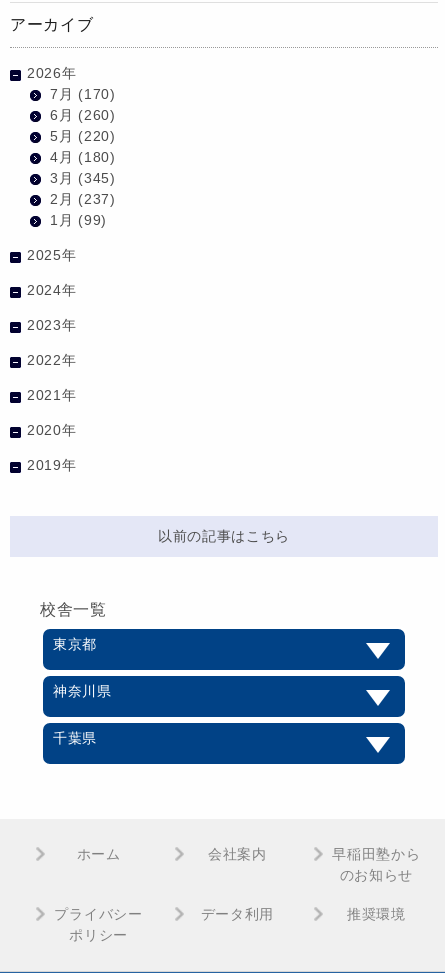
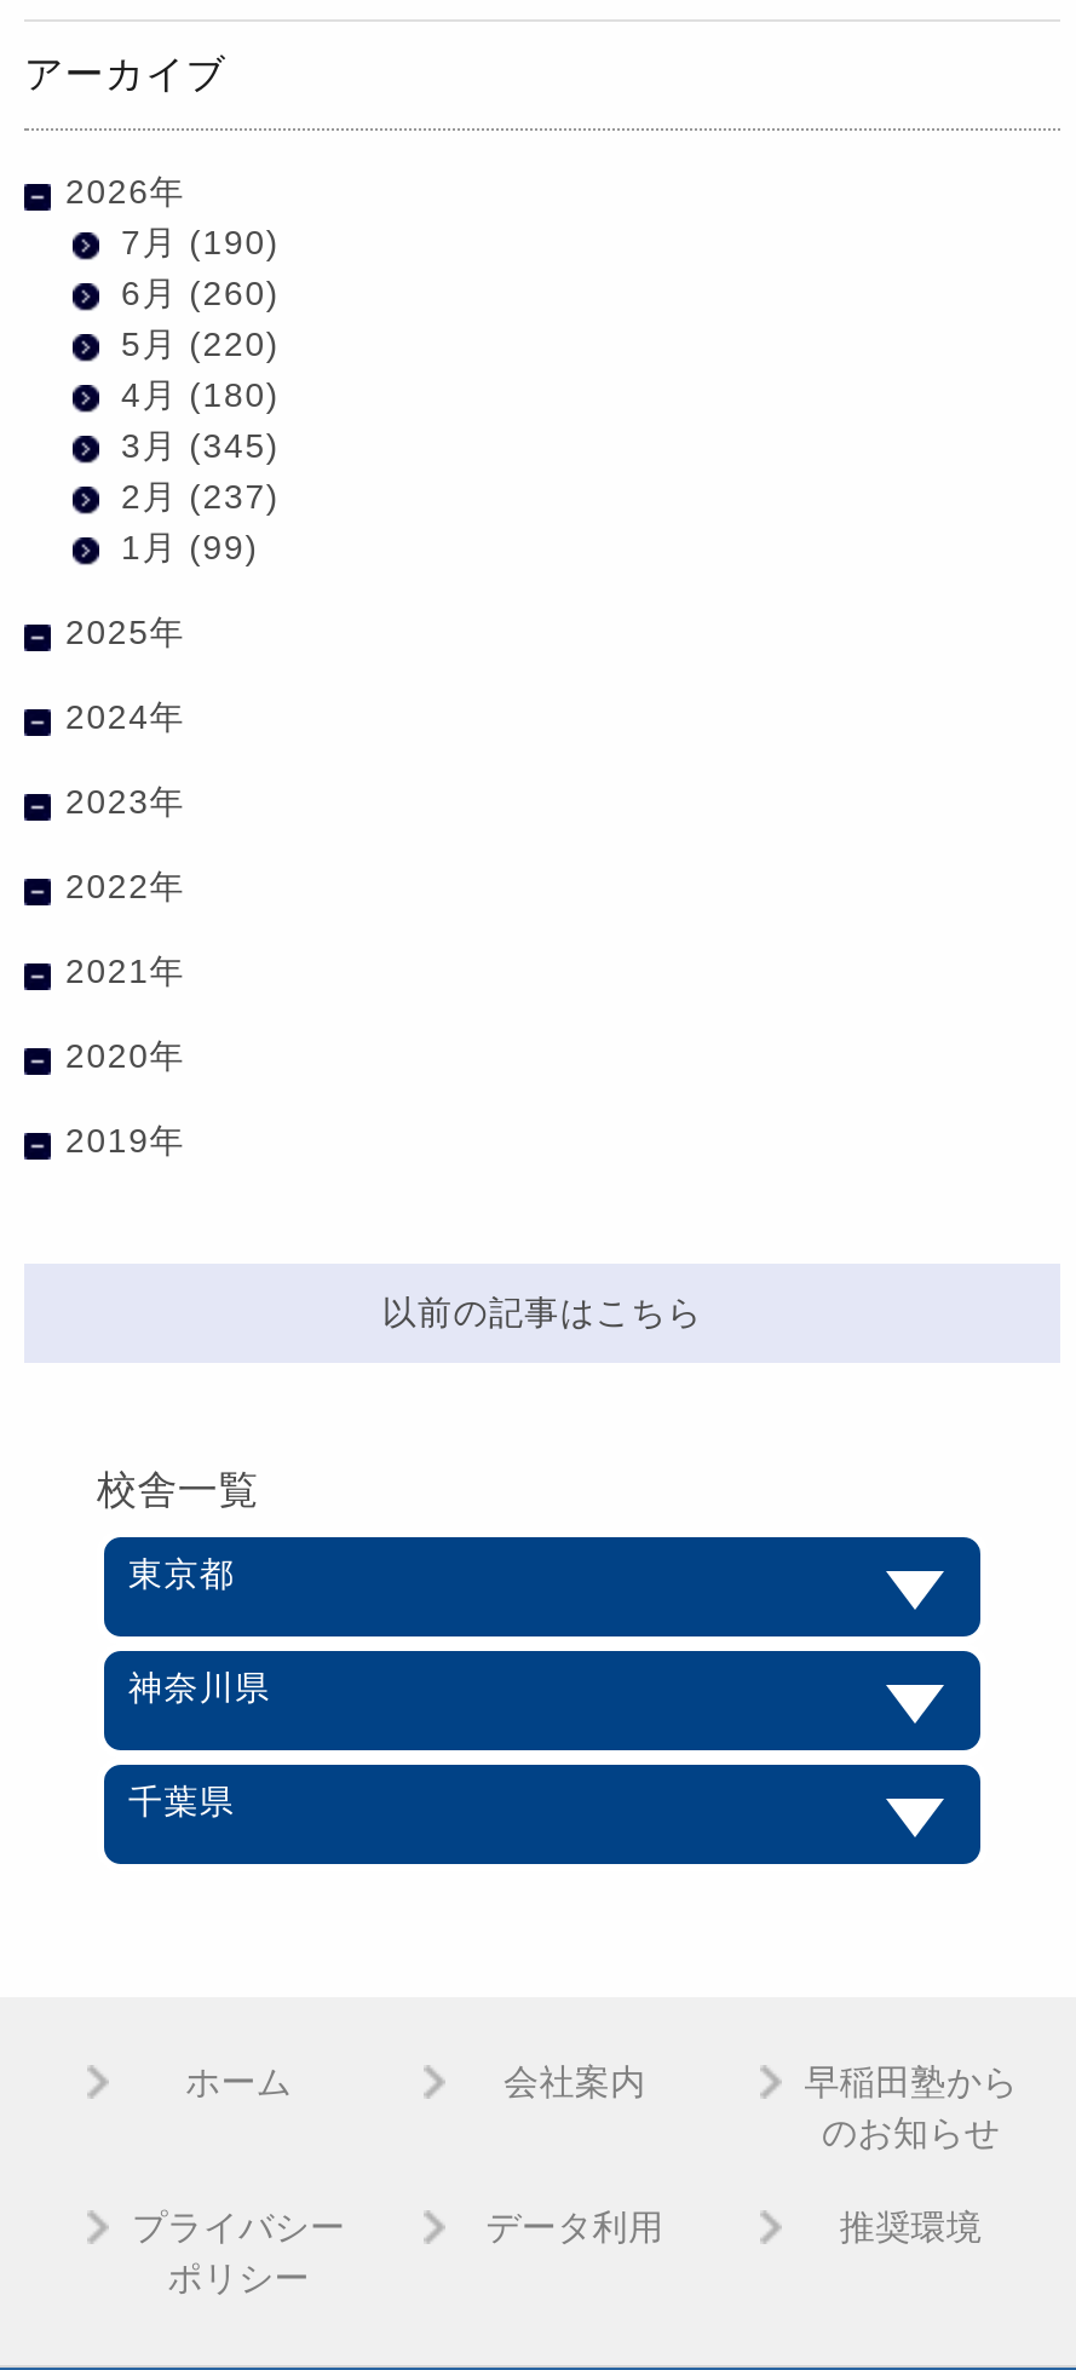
- 7月(170)
+ 7月(190)
